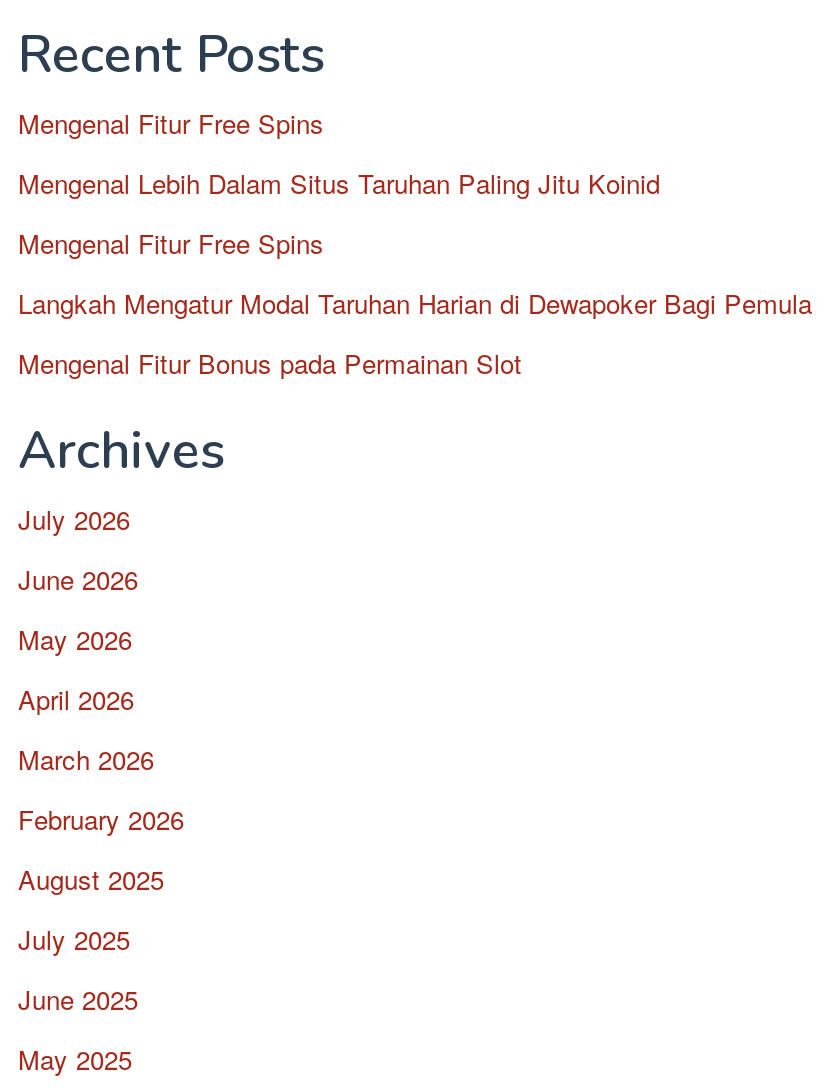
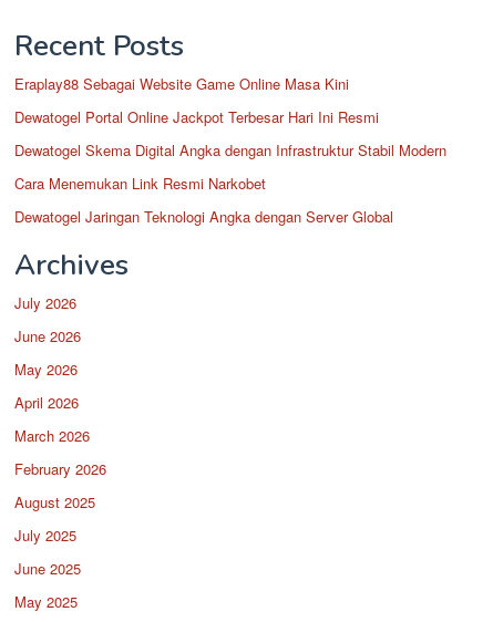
- Mengenal Fitur Free Spins
+ Eraplay88 Sebagai Website Game Online Masa Kini

- Mengenal Lebih Dalam Situs Taruhan Paling Jitu Koinid
+ Dewatogel Portal Online Jackpot Terbesar Hari Ini Resmi

- Mengenal Fitur Free Spins
+ Dewatogel Skema Digital Angka dengan Infrastruktur Stabil Modern

- Langkah Mengatur Modal Taruhan Harian di Dewapoker Bagi Pemula
+ Cara Menemukan Link Resmi Narkobet

- Mengenal Fitur Bonus pada Permainan Slot
+ Dewatogel Jaringan Teknologi Angka dengan Server Global
